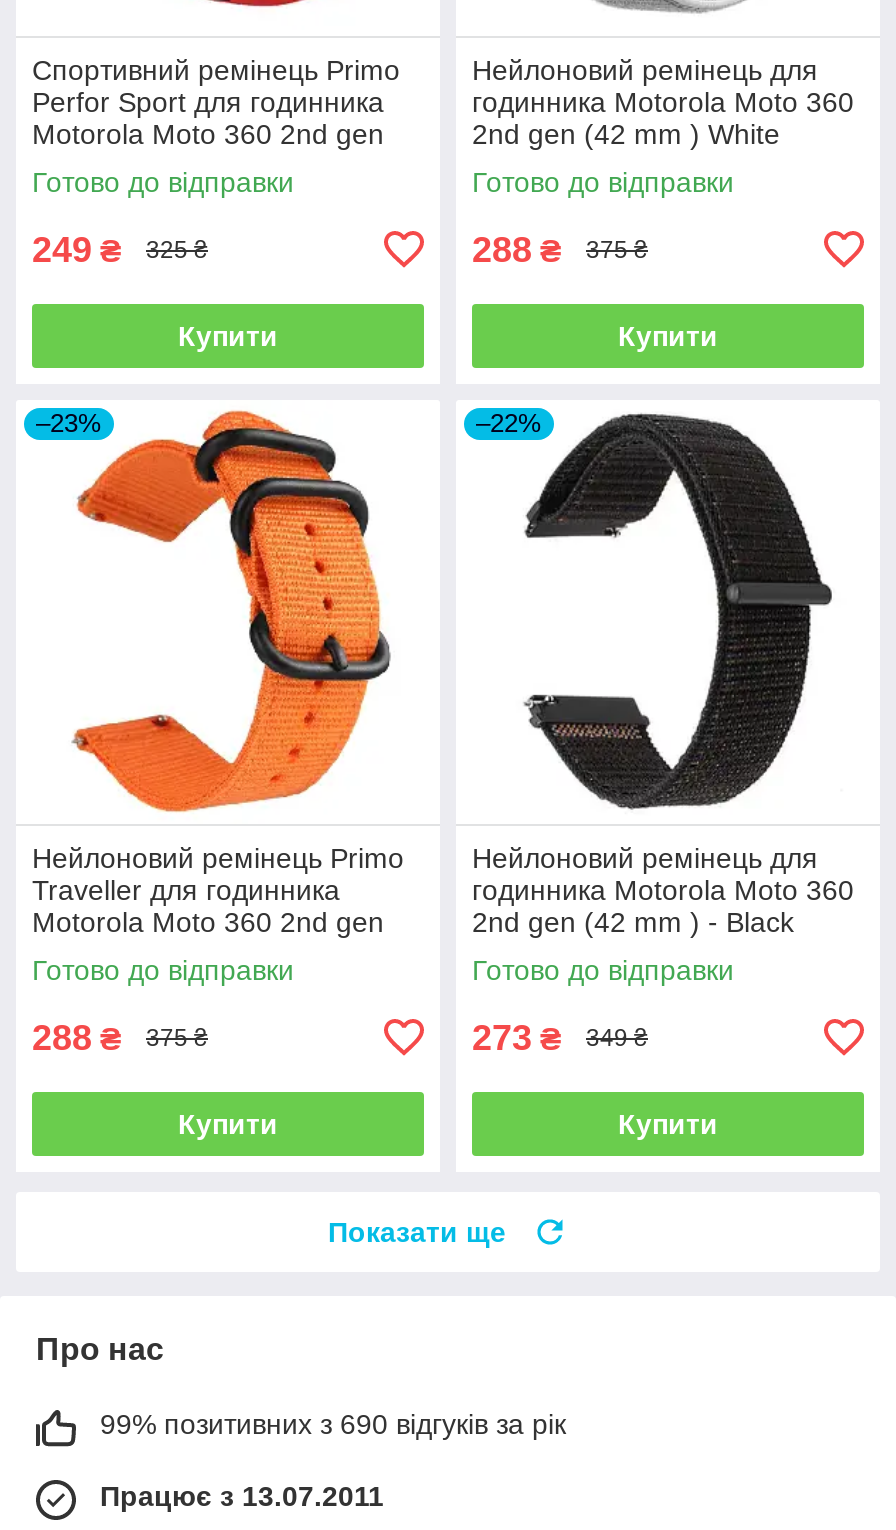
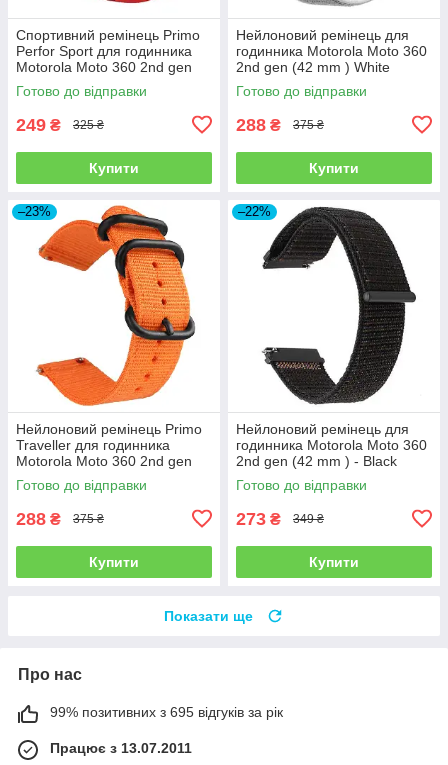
- 99% позитивних з 690 відгуків за рік
+ 99% позитивних з 695 відгуків за рік
